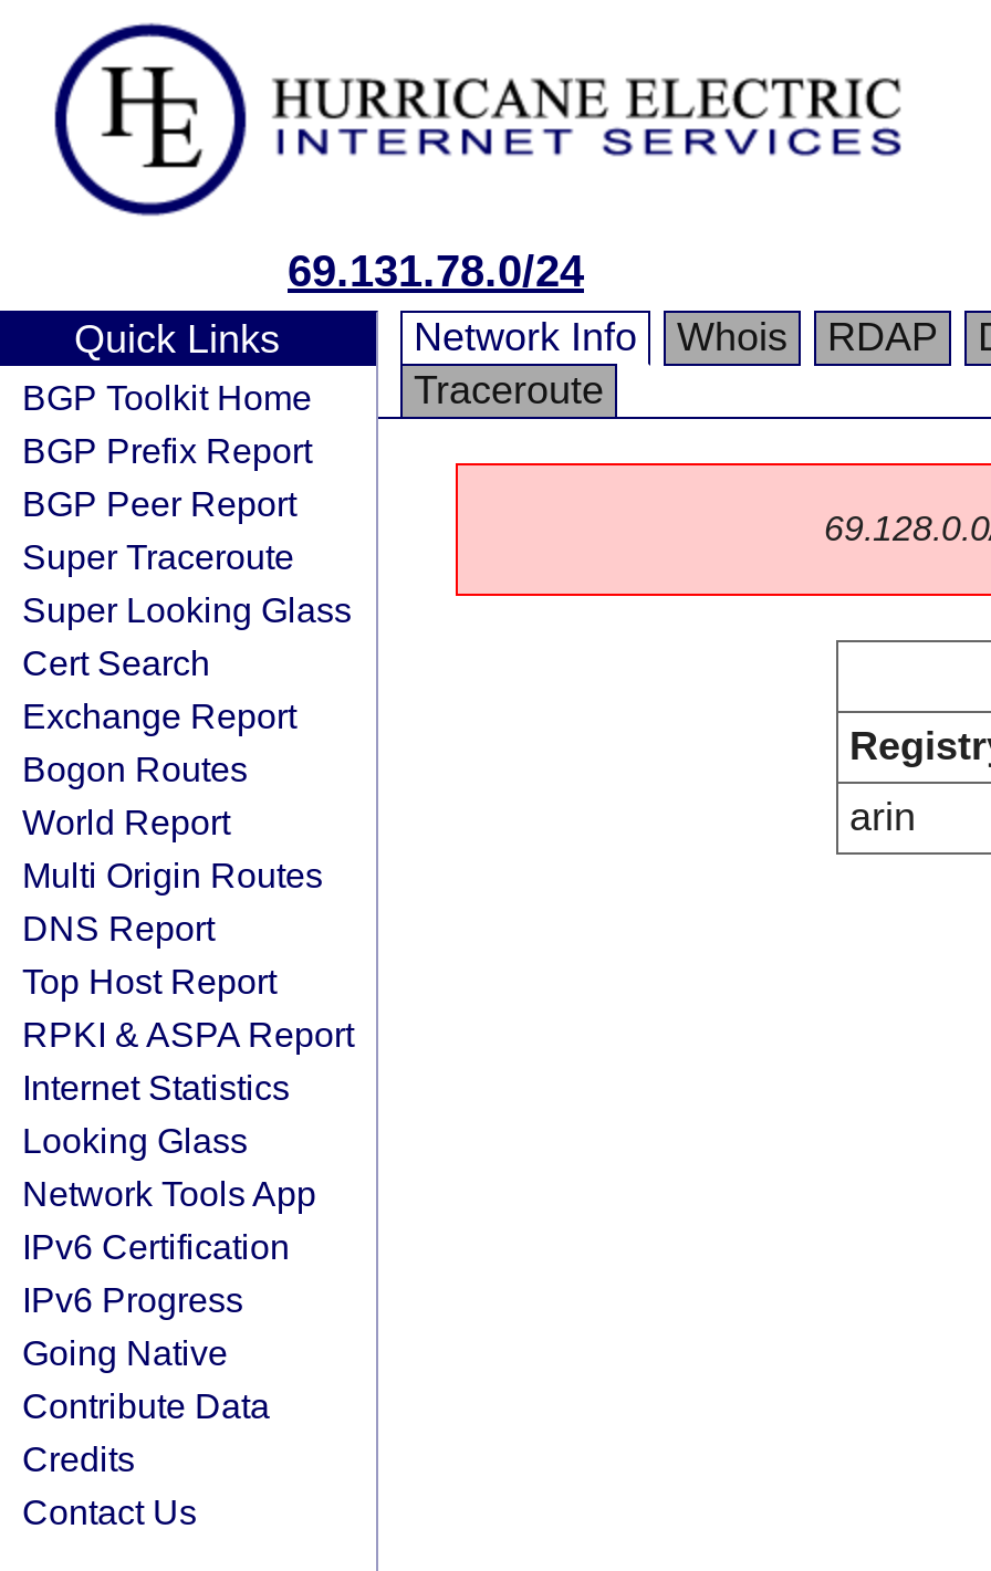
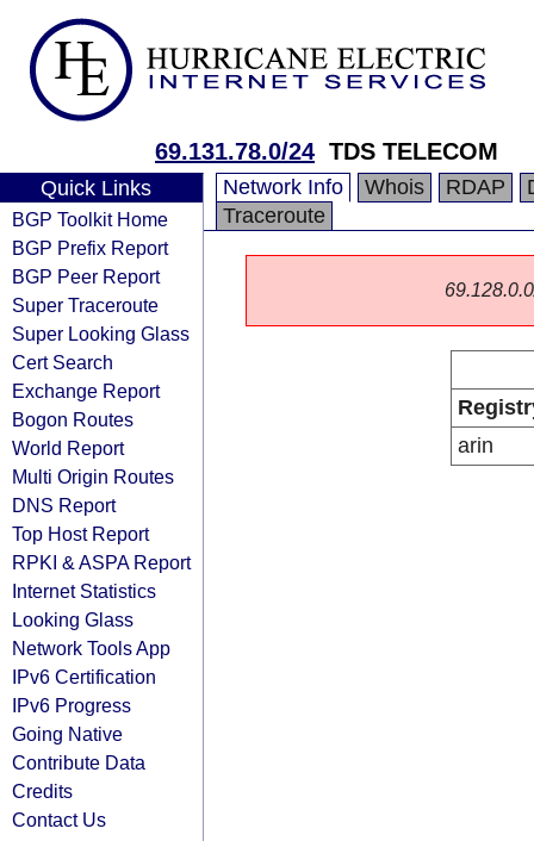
- 69.131.78.0/24
+ 69.131.78.0/24 TDS TELECOM
